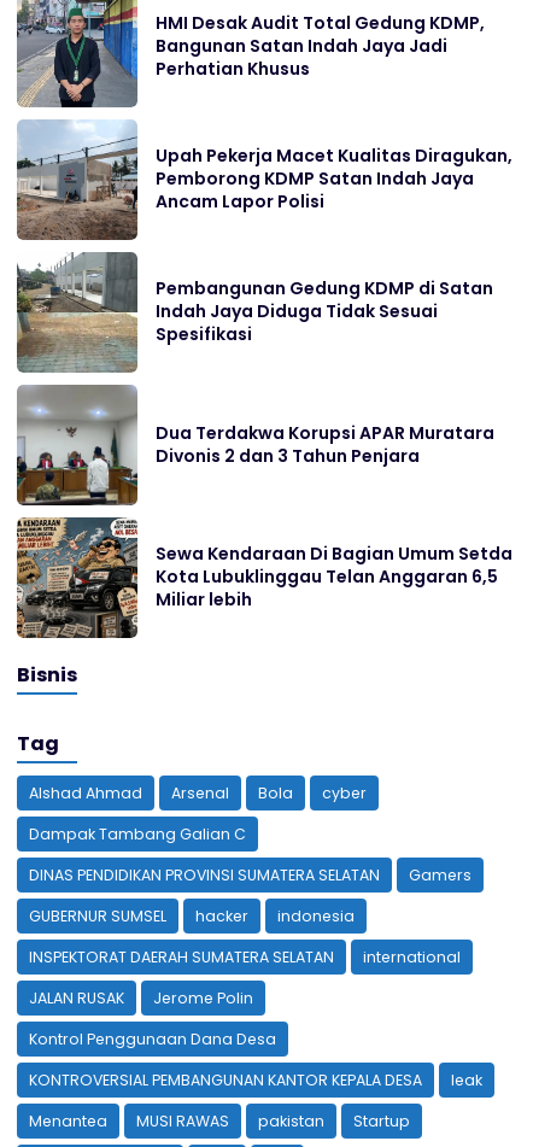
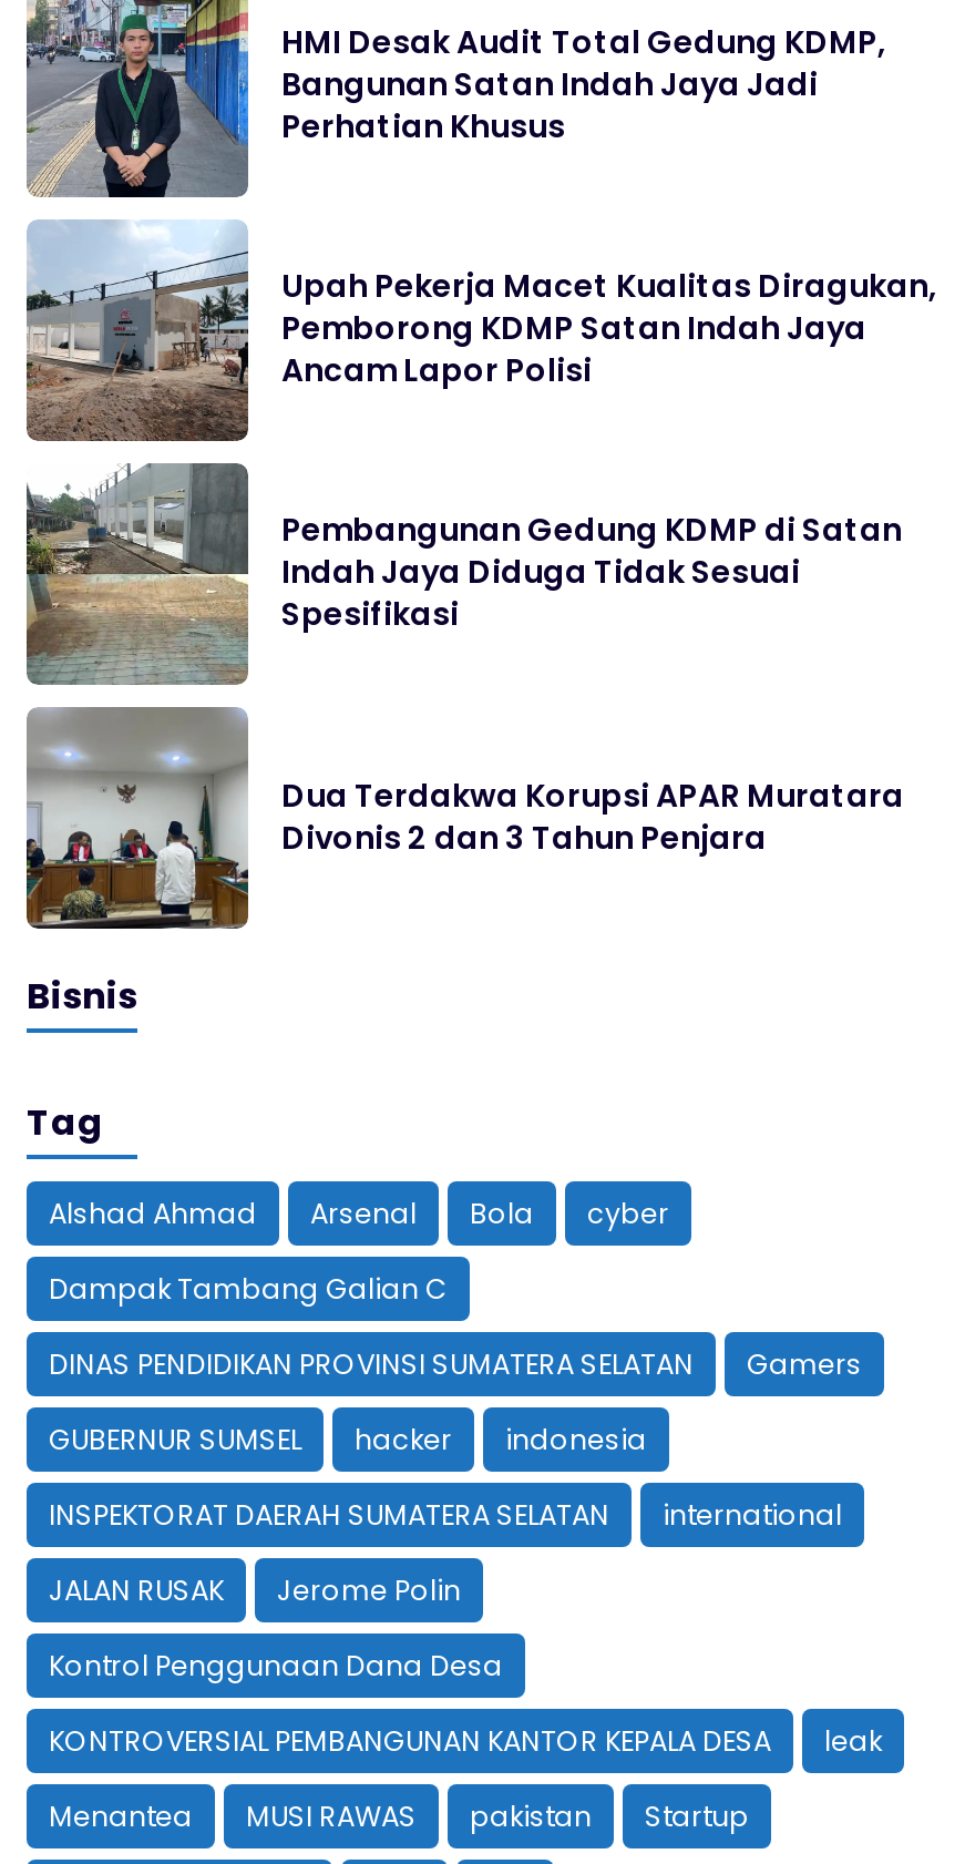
- [image]
- Sewa Kendaraan Di Bagian Umum Setda
- Kota Lubuklinggau Telan Anggaran 6,5
- Miliar lebih
